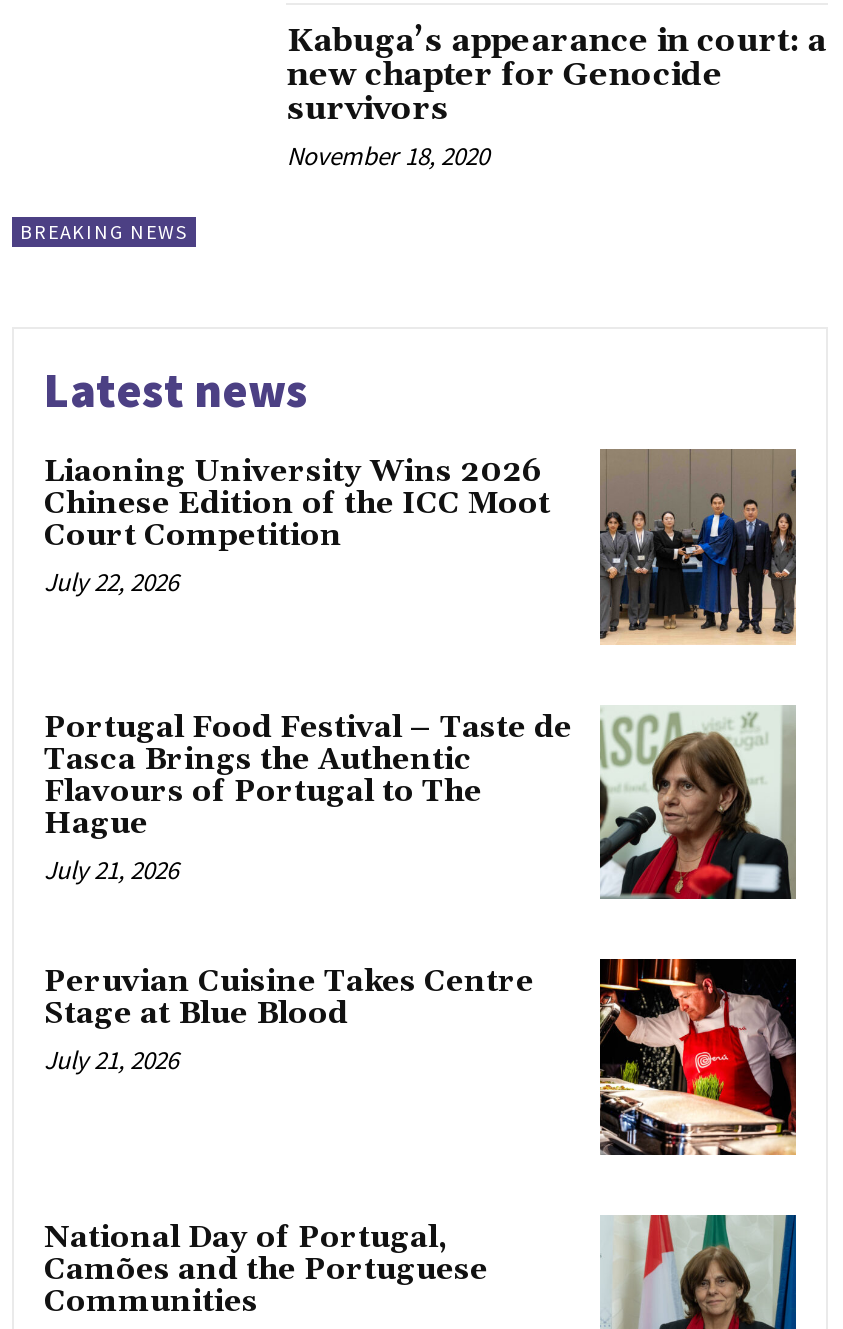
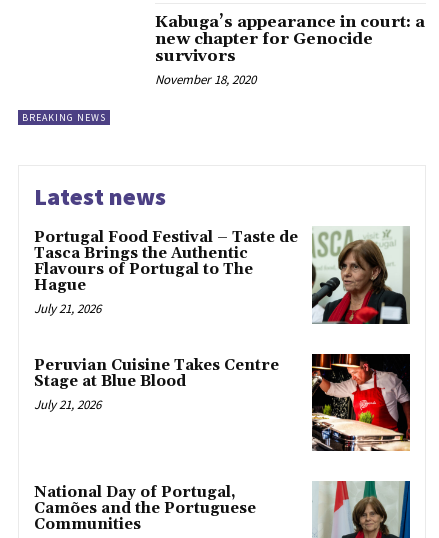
- [image]
- Liaoning University Wins 2026
- Chinese Edition of the ICC Moot
- Court Competition
- July 22, 2026
